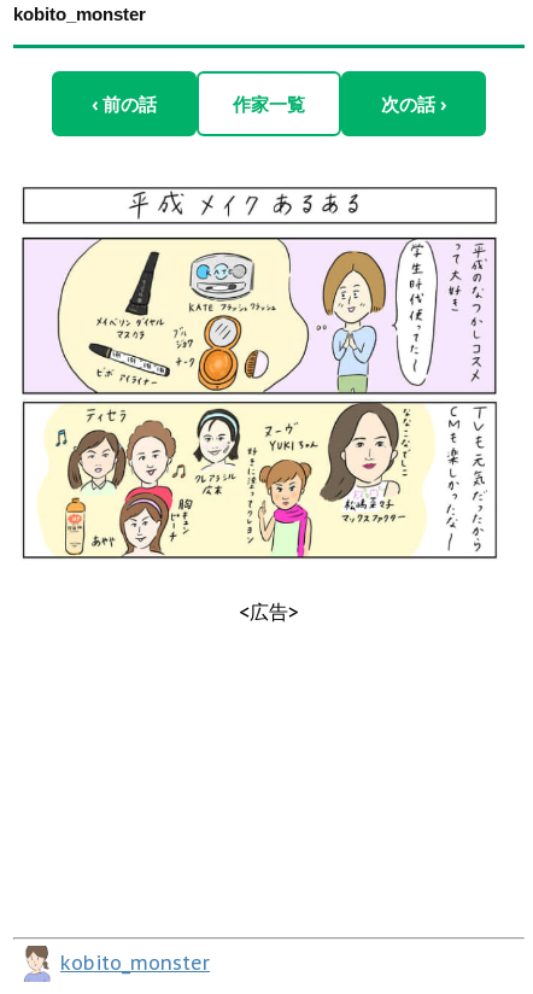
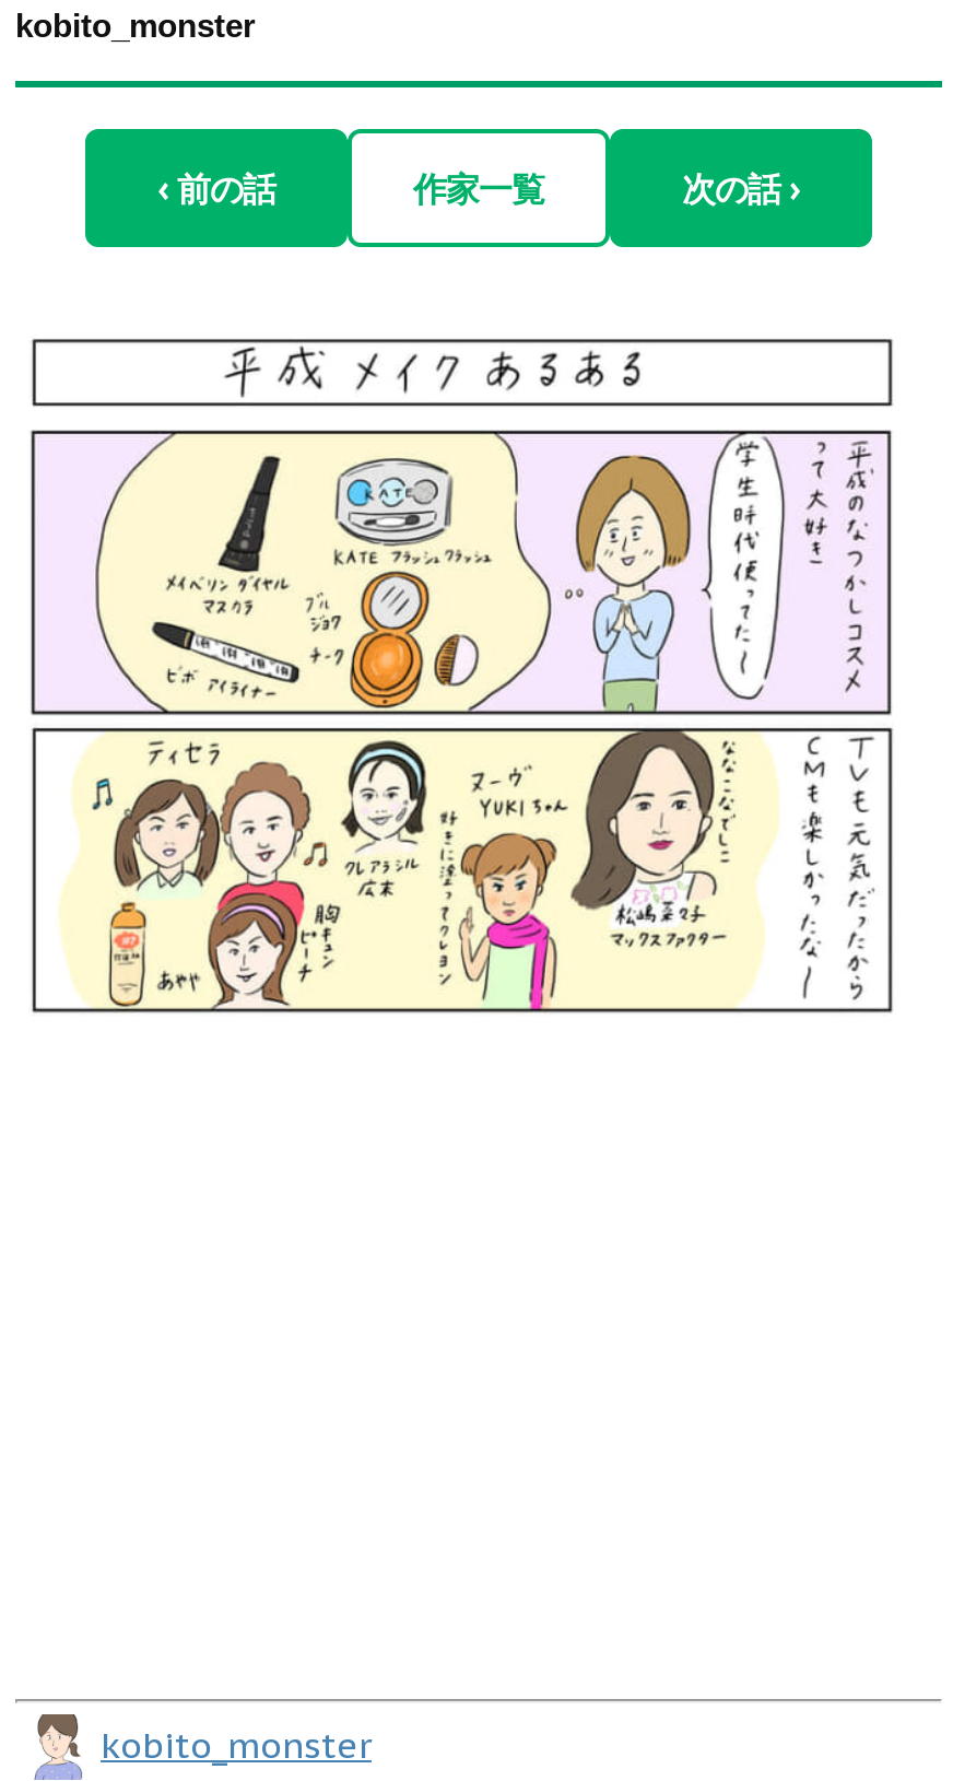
- <広告>
